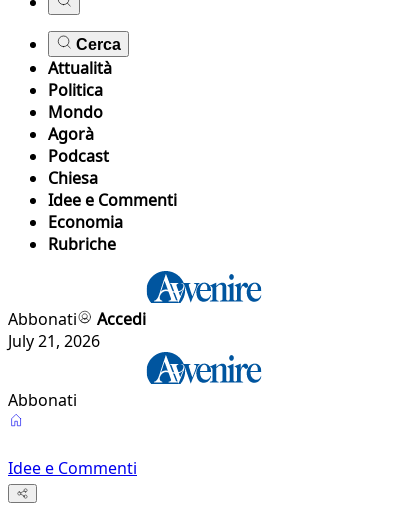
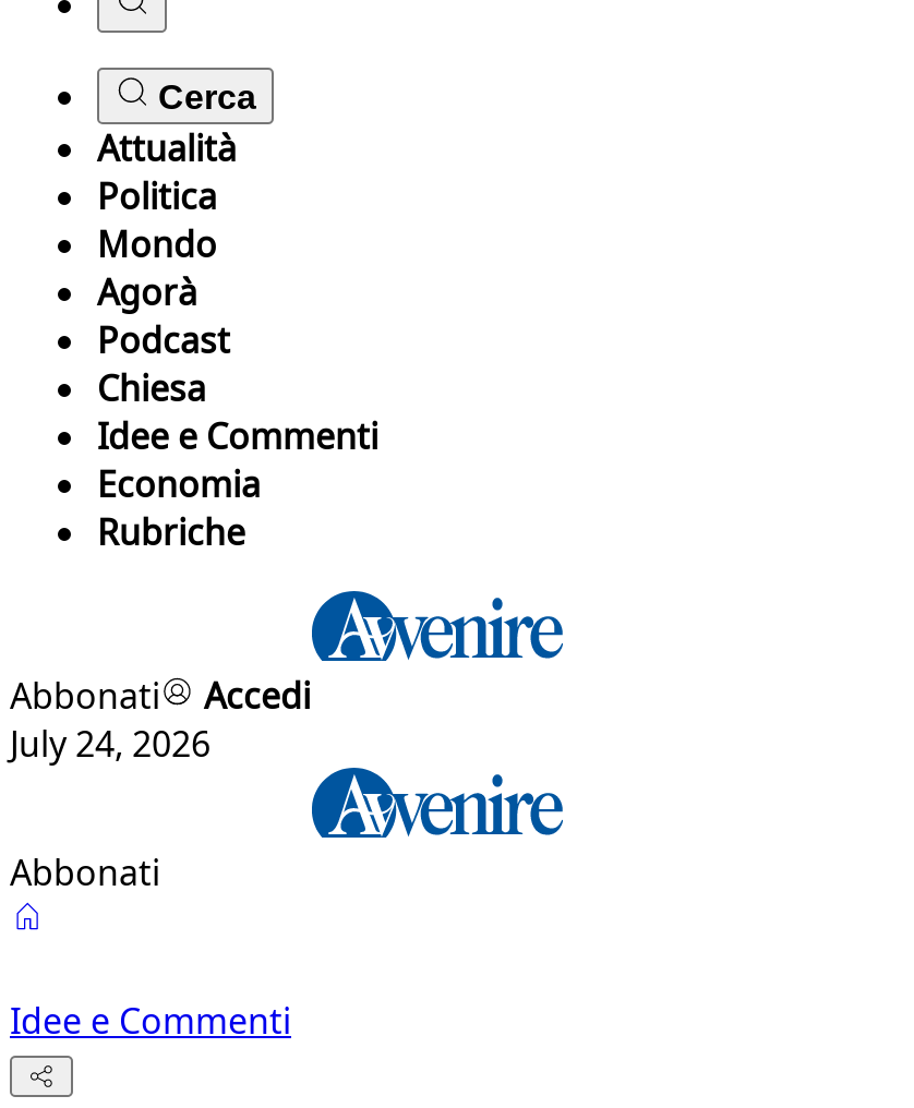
- July 21, 2026
+ July 24, 2026
